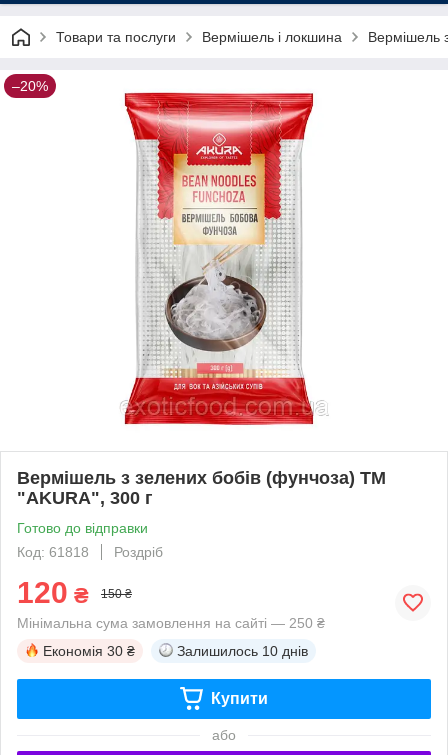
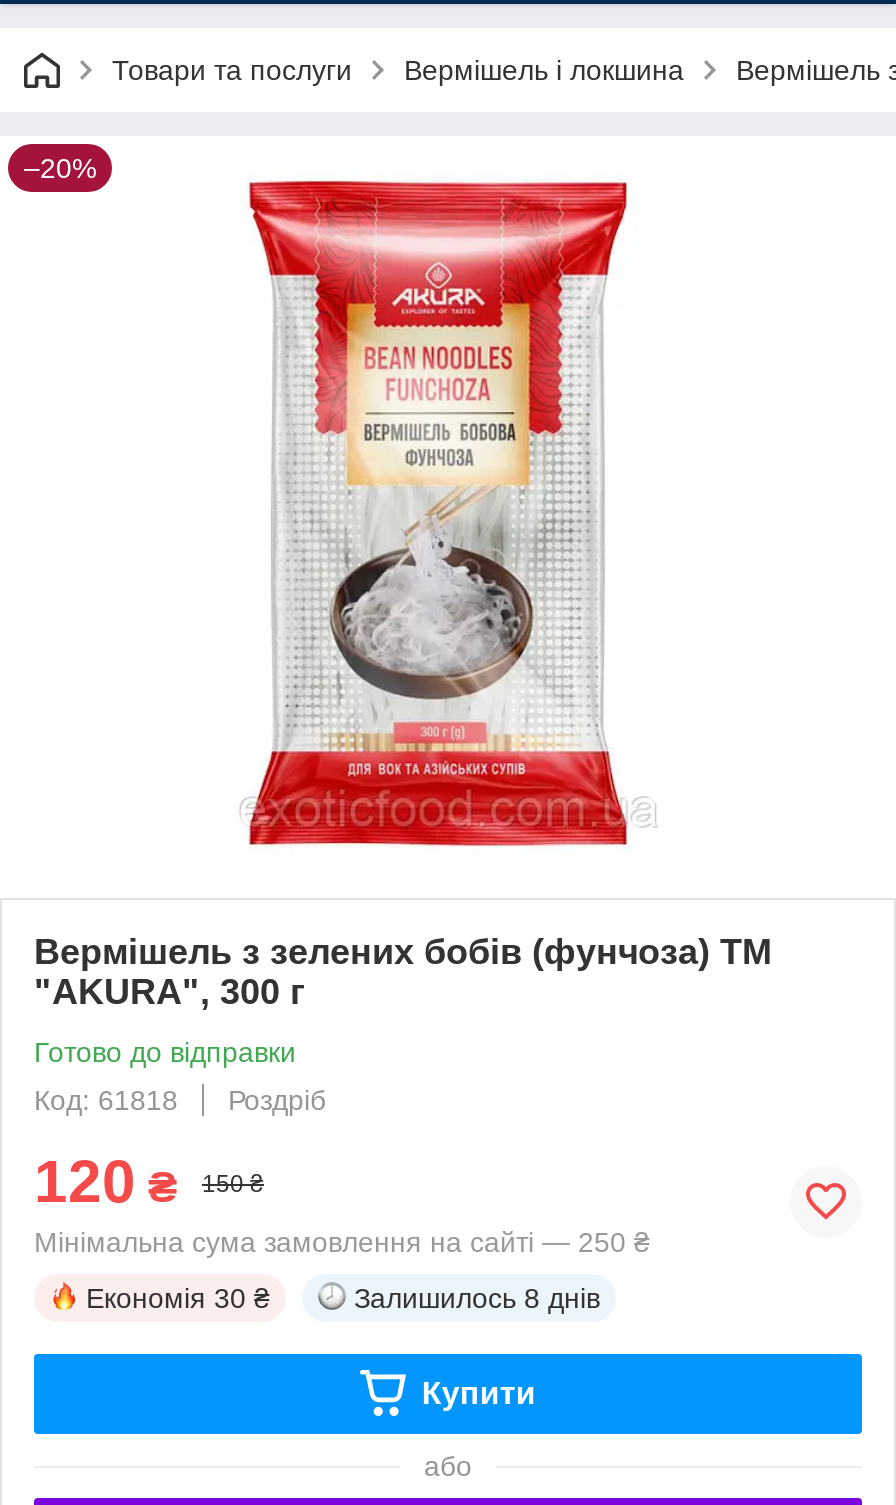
- Залишилось 10 днів
+ Залишилось 8 днів
